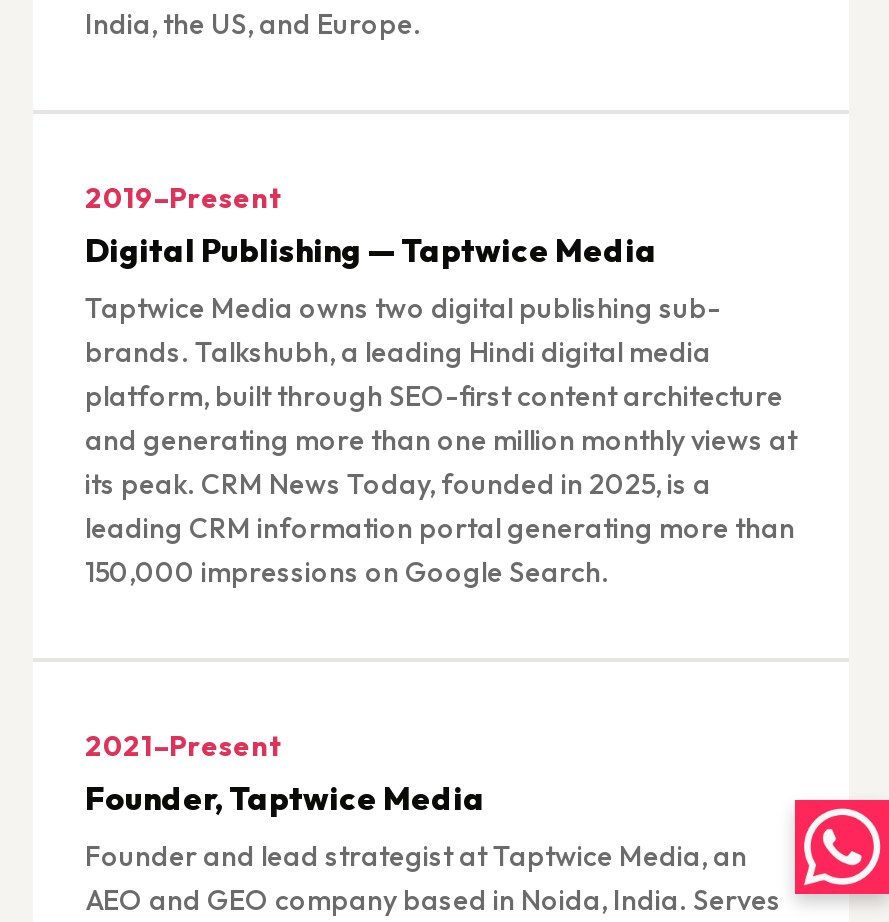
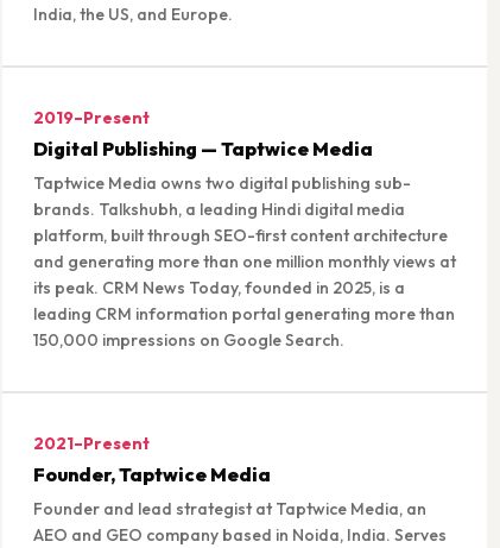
- [image]
